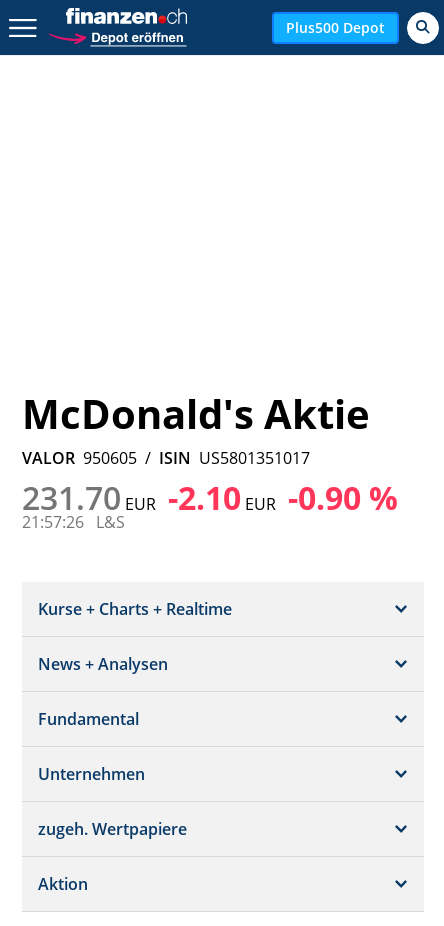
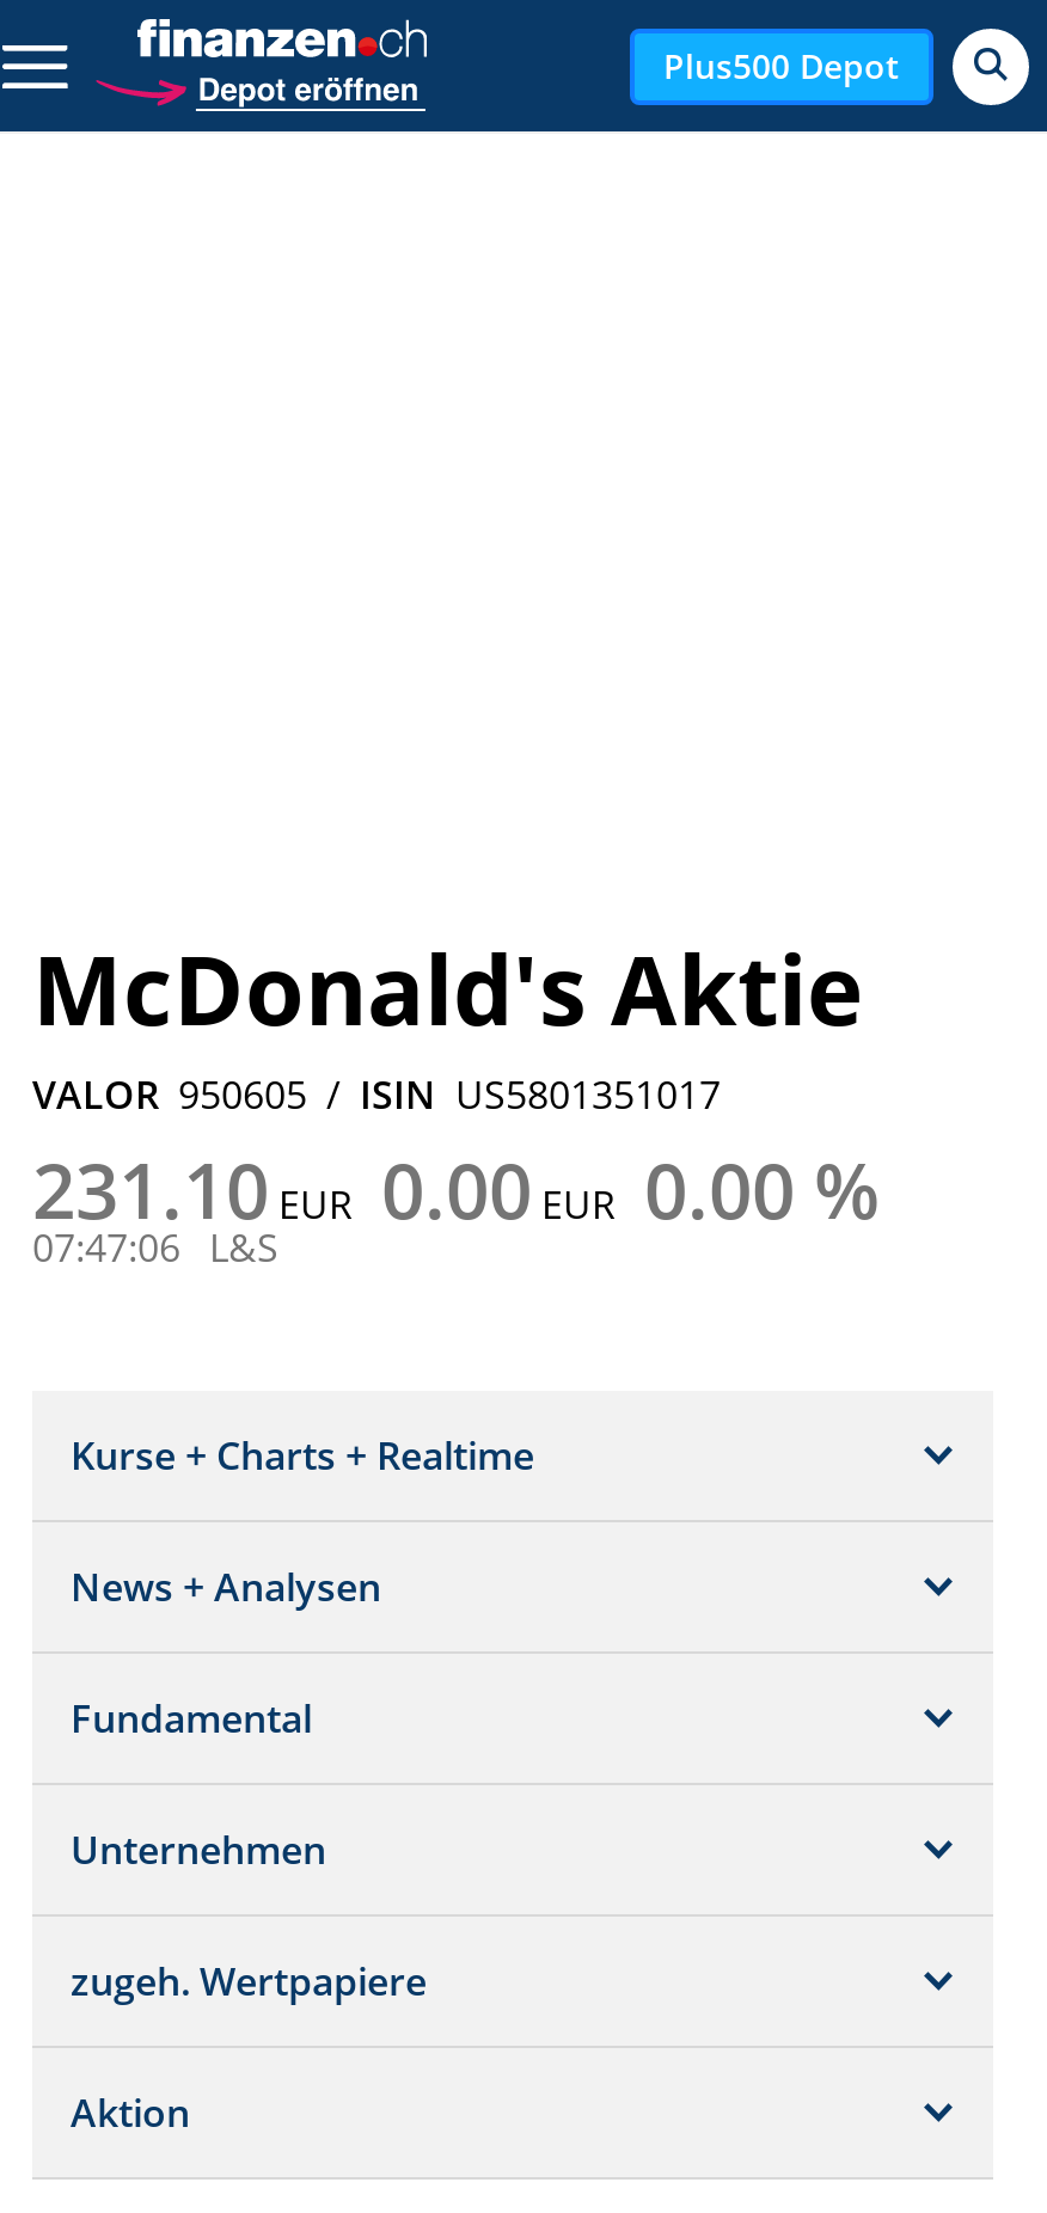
- 231.70 EUR -2.10 EUR -0.90 %
+ 231.10 EUR 0.00 EUR 0.00 %

- 21:57:26 L&S
+ 07:47:06 L&S
